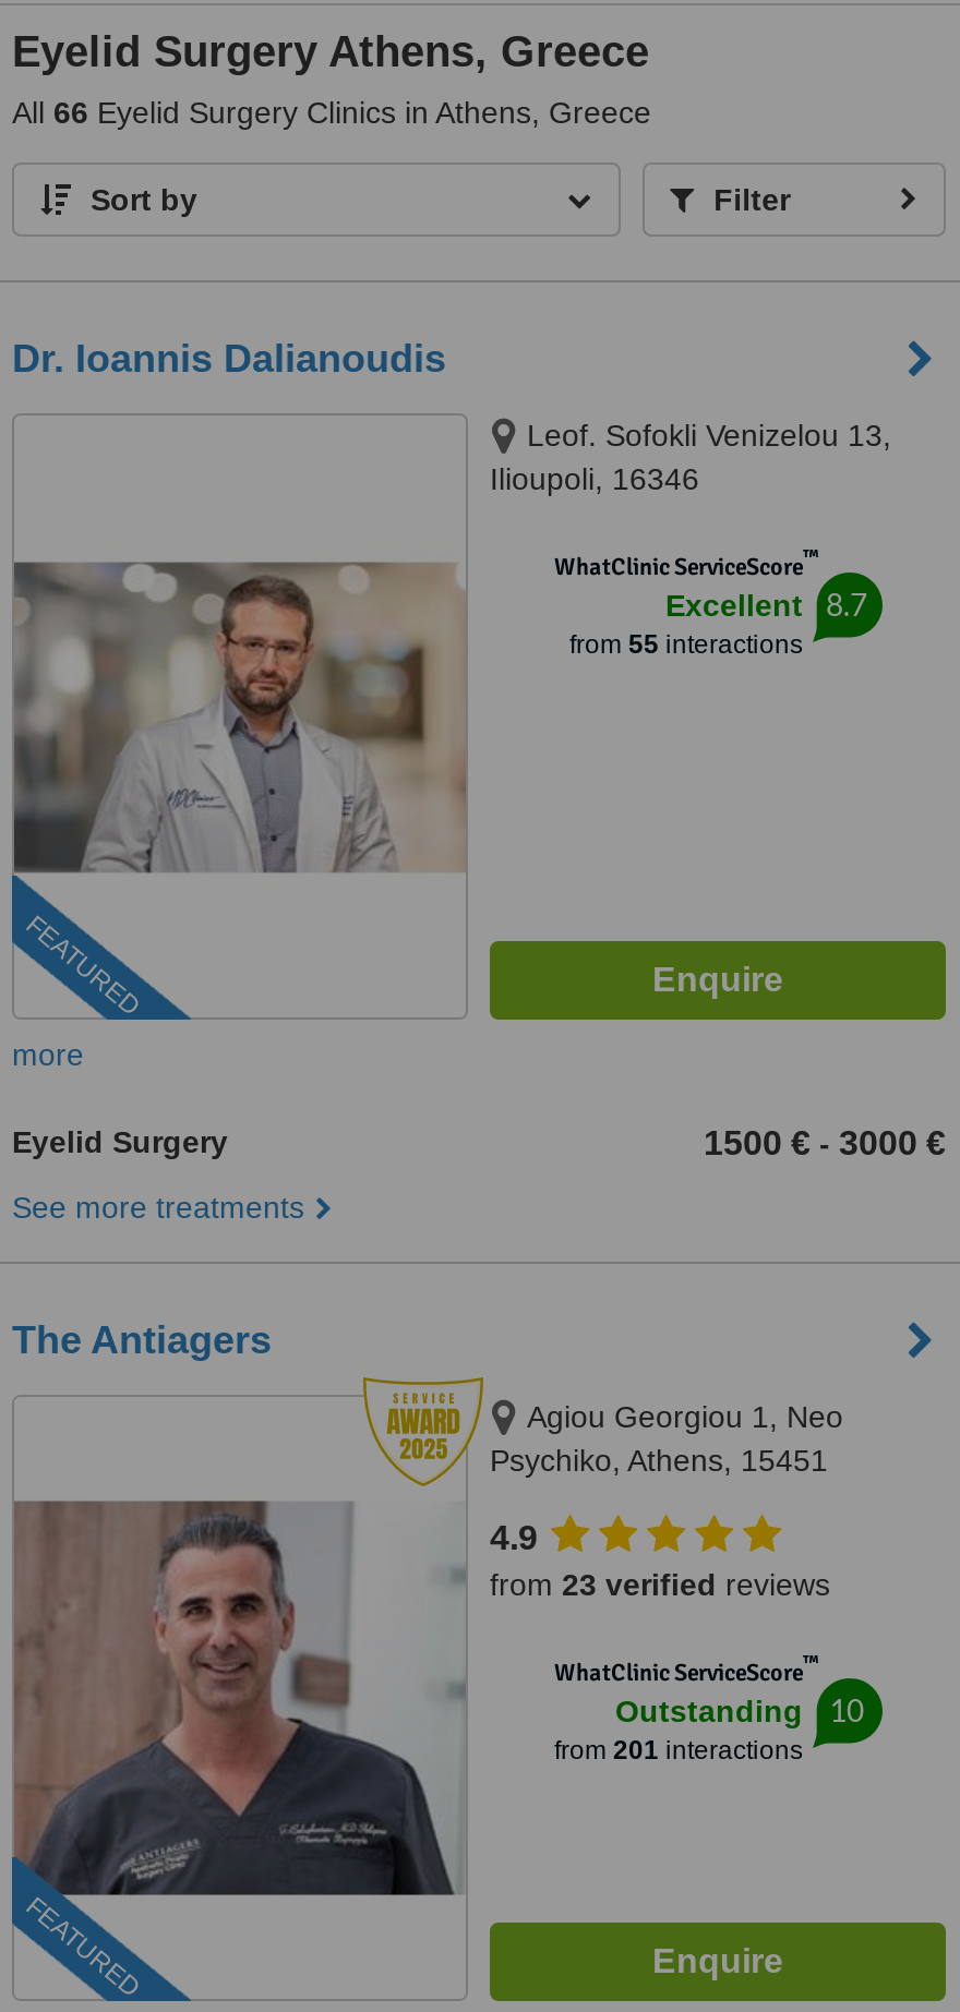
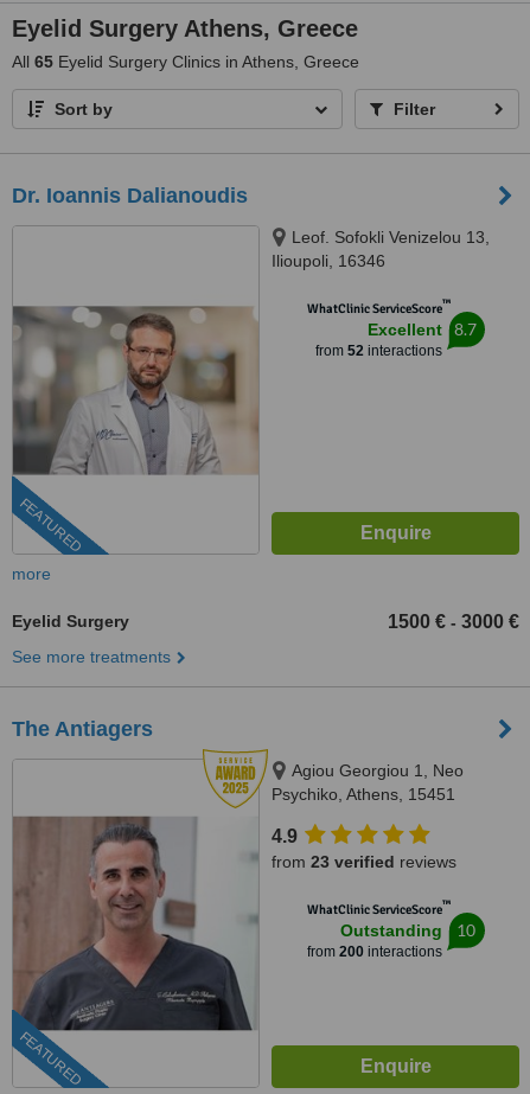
- All 66 Eyelid Surgery Clinics in Athens, Greece
+ All 65 Eyelid Surgery Clinics in Athens, Greece

- from 55 interactions
+ from 52 interactions

- from 201 interactions
+ from 200 interactions
